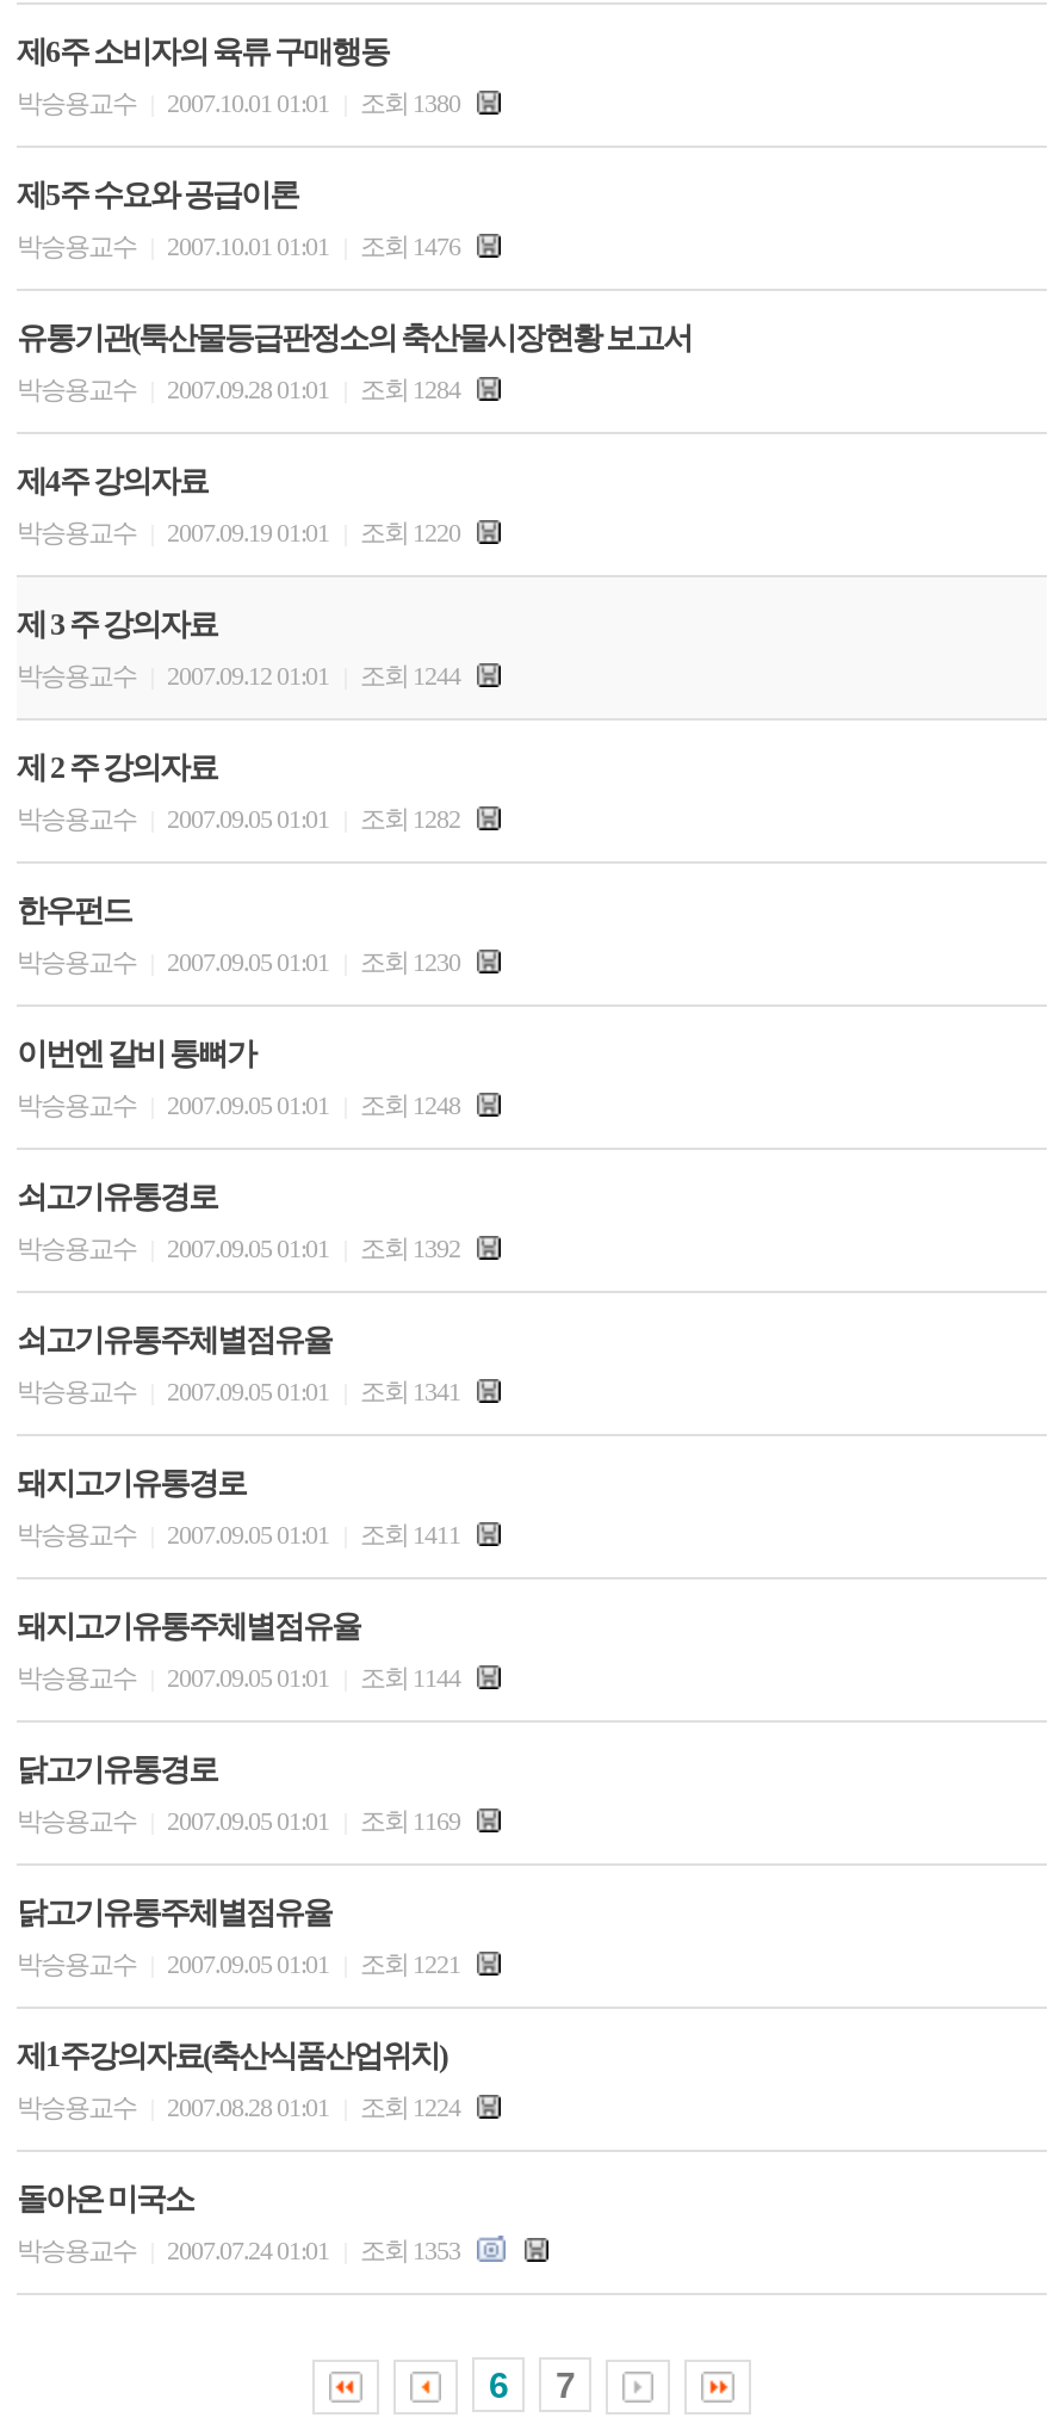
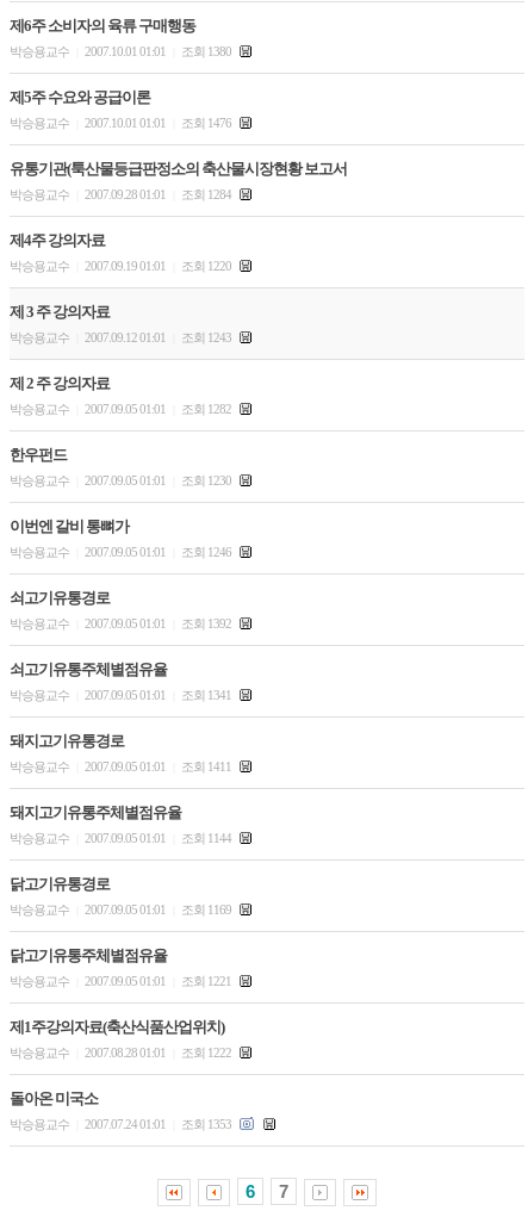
- 박승용교수 2007.09.12 01:01 조회 1244
+ 박승용교수 2007.09.12 01:01 조회 1243

- 박승용교수 2007.09.05 01:01 조회 1248
+ 박승용교수 2007.09.05 01:01 조회 1246

- 박승용교수 2007.08.28 01:01 조회 1224
+ 박승용교수 2007.08.28 01:01 조회 1222
